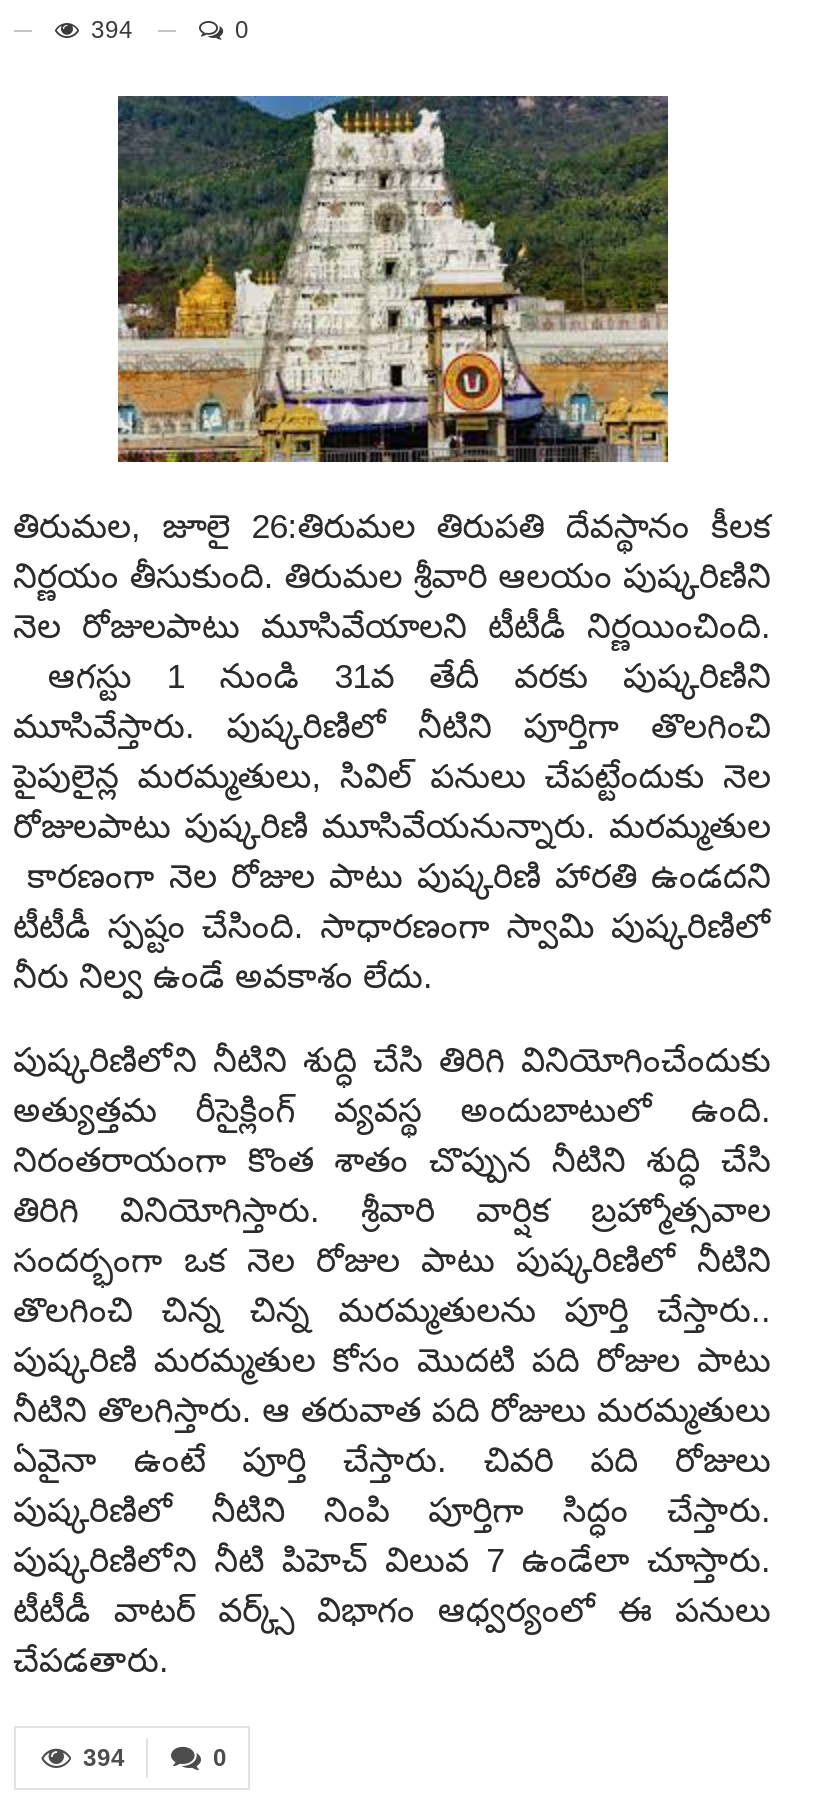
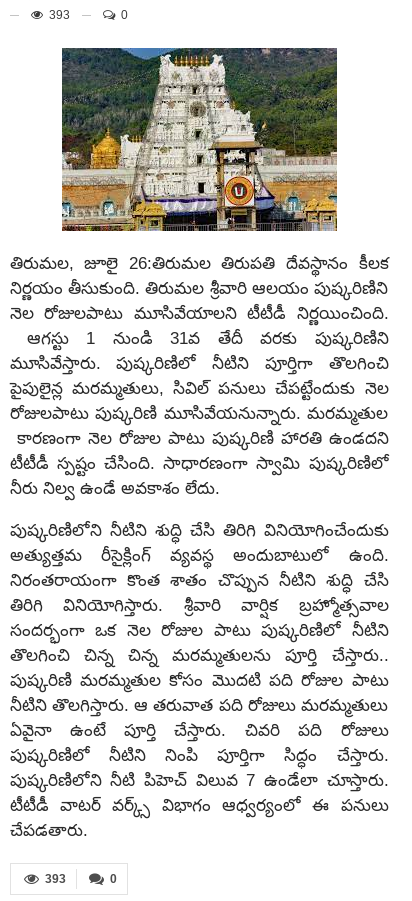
- 394
+ 393

- 394
+ 393
